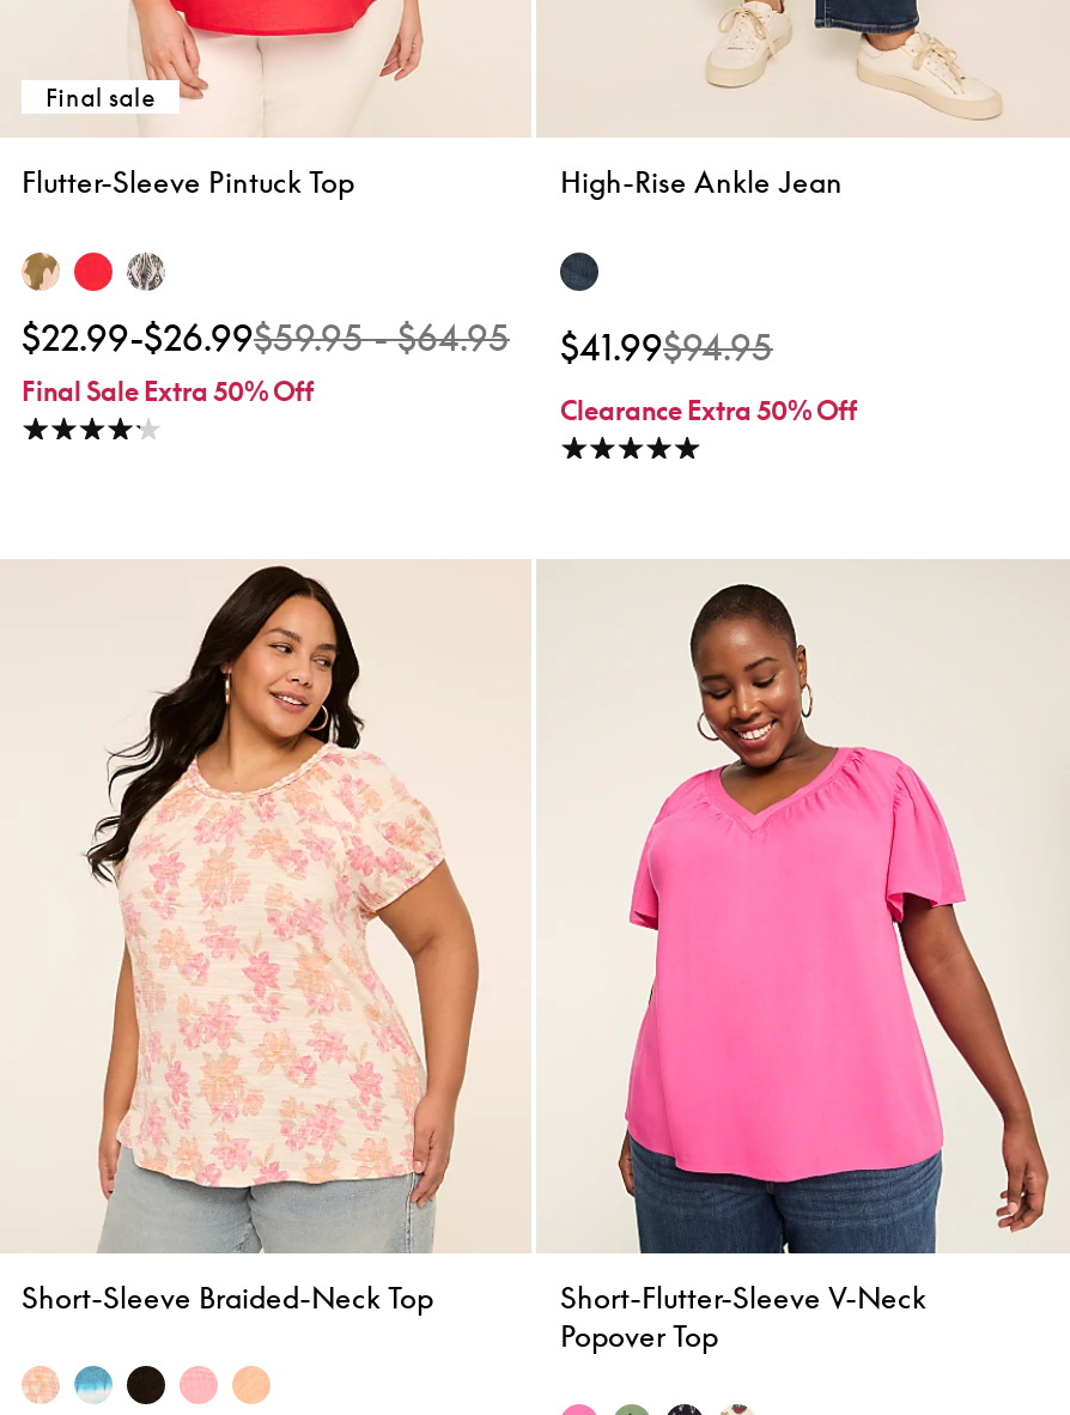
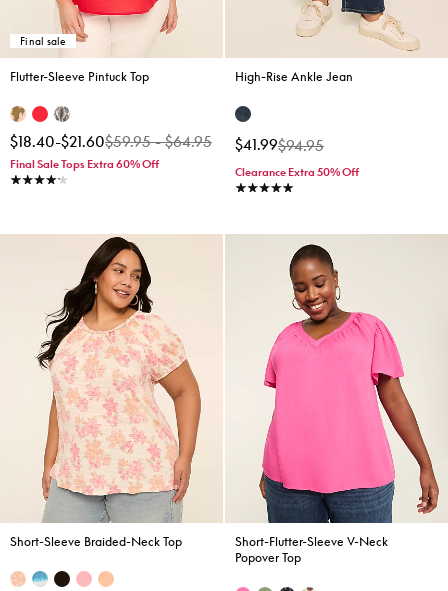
- $22.99-$26.99
- Final Sale Extra 50% Off
+ $18.40-$21.60
+ Final Sale Tops Extra 60% Off
